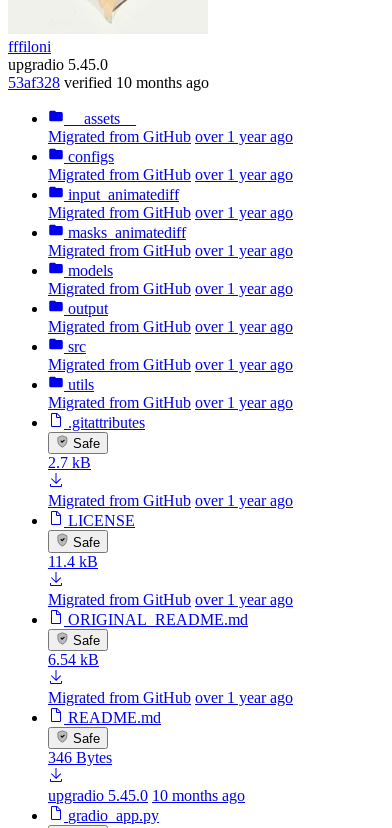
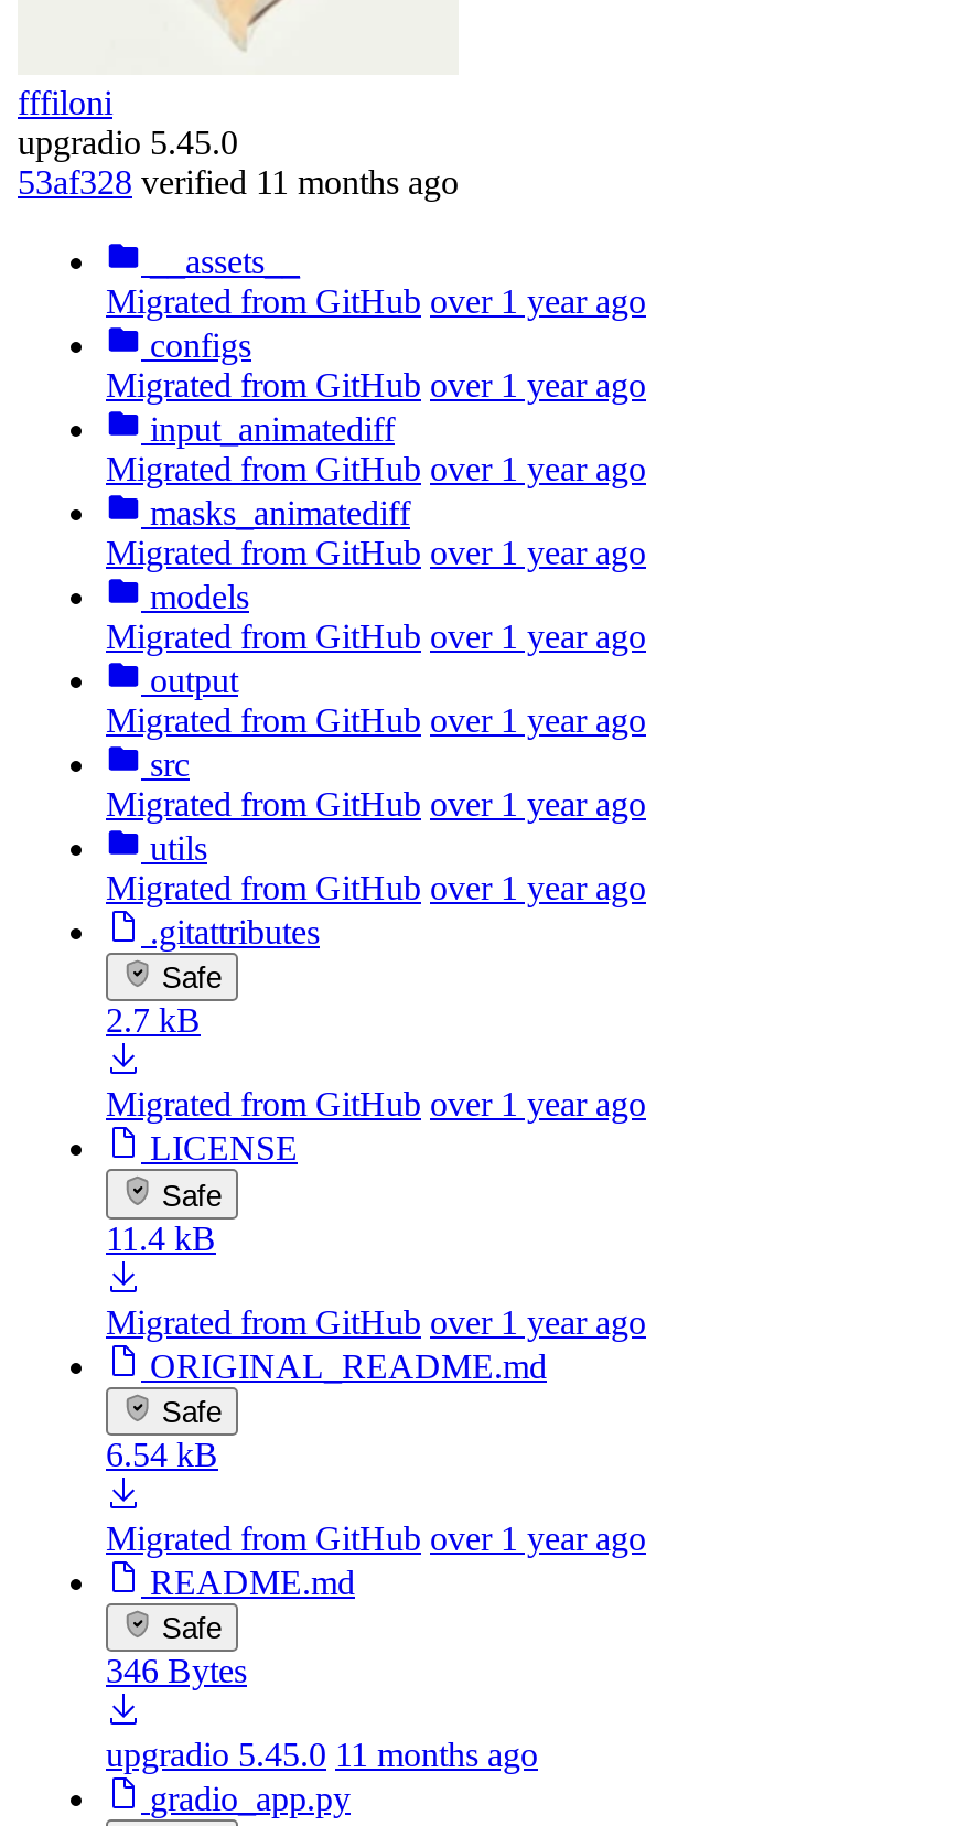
- 53af328 verified 10 months ago
+ 53af328 verified 11 months ago

- upgradio 5.45.0 10 months ago
+ upgradio 5.45.0 11 months ago
